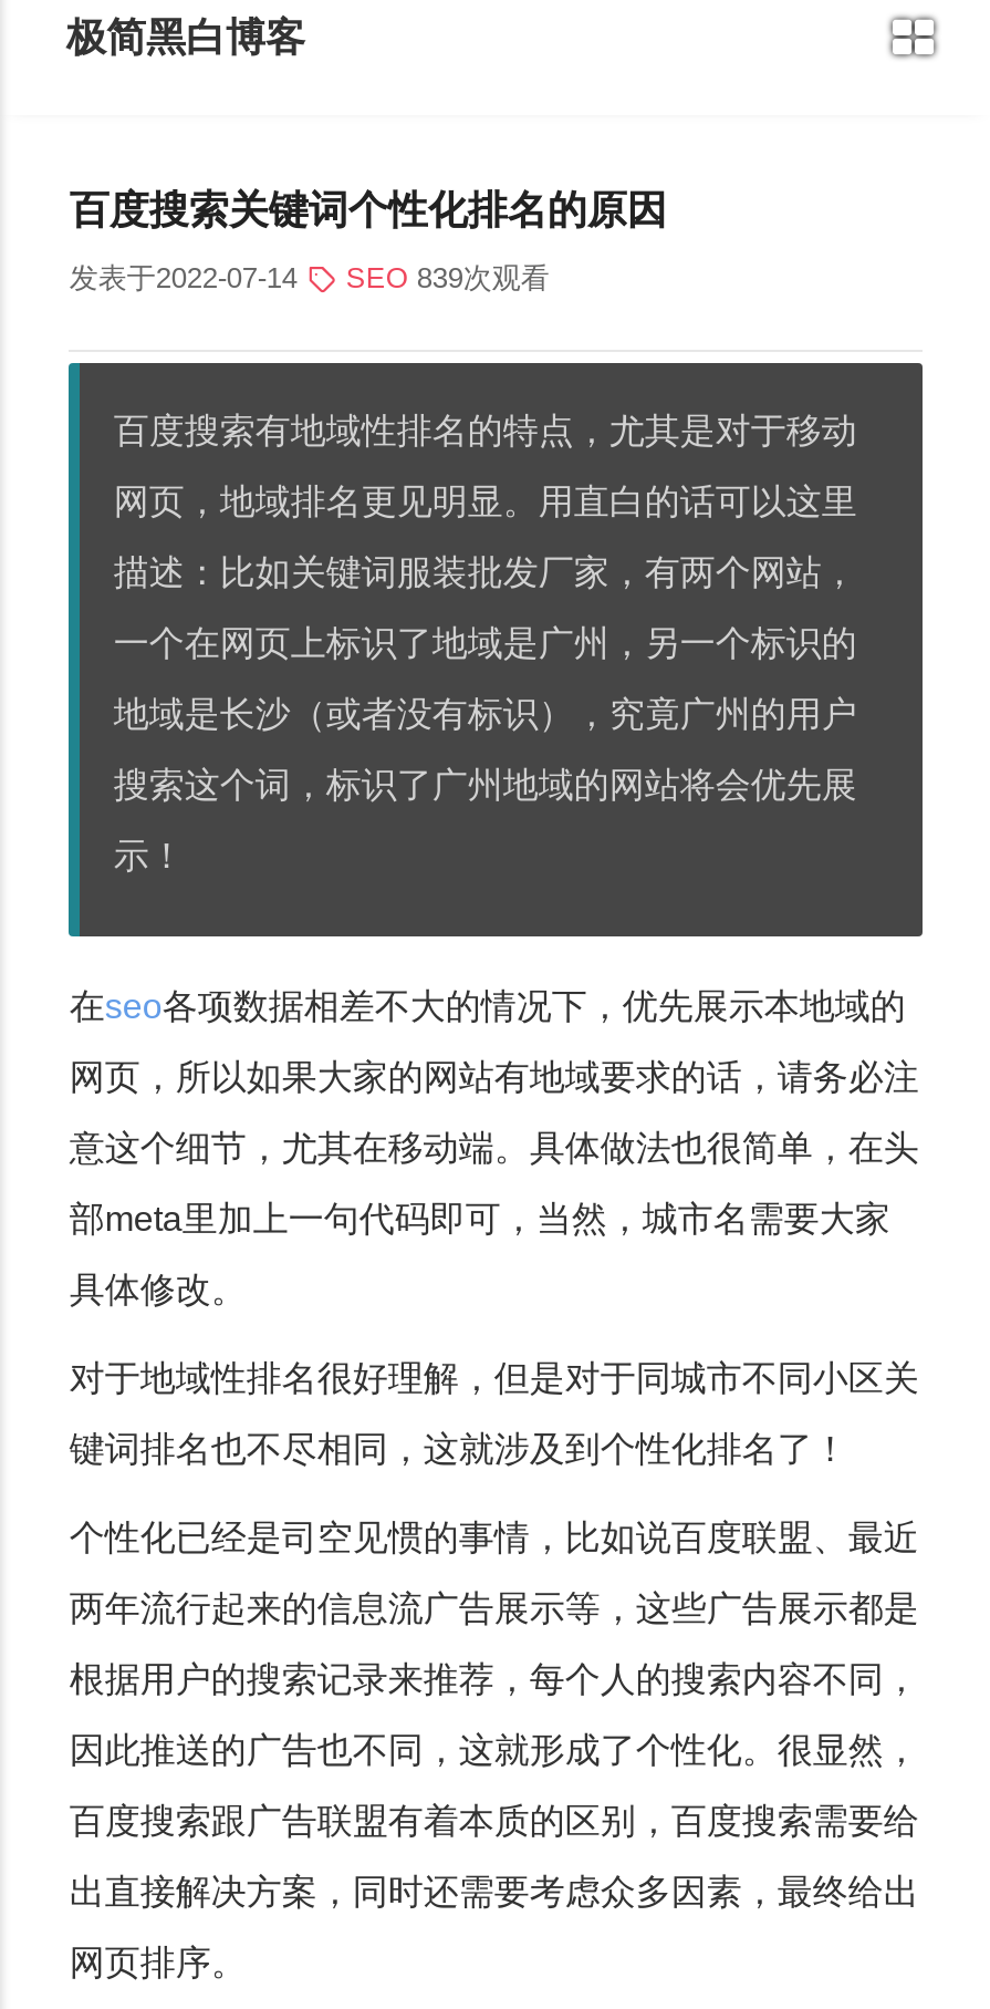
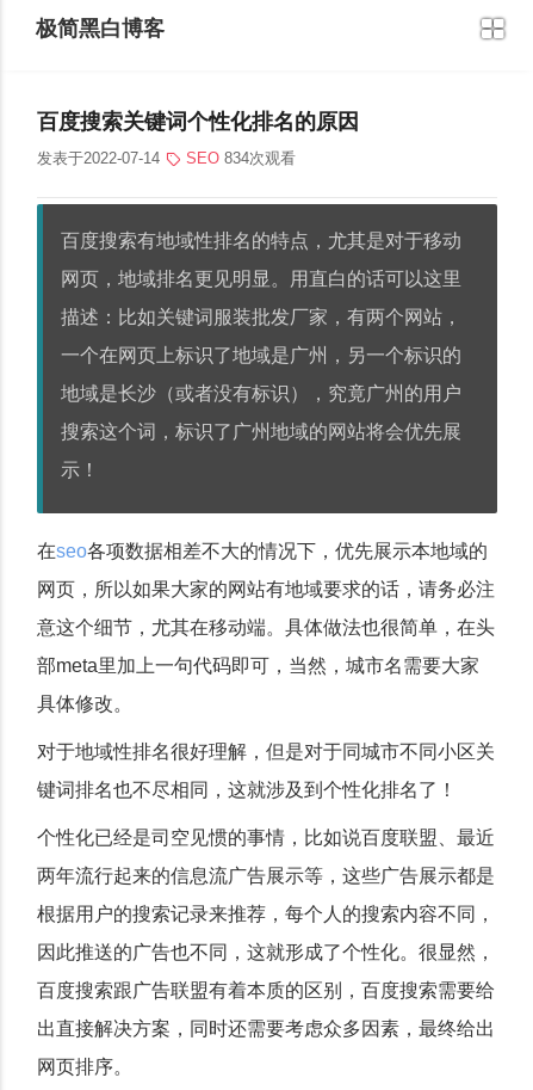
- 发表于2022-07-14 SEO 839次观看
+ 发表于2022-07-14 SEO 834次观看
